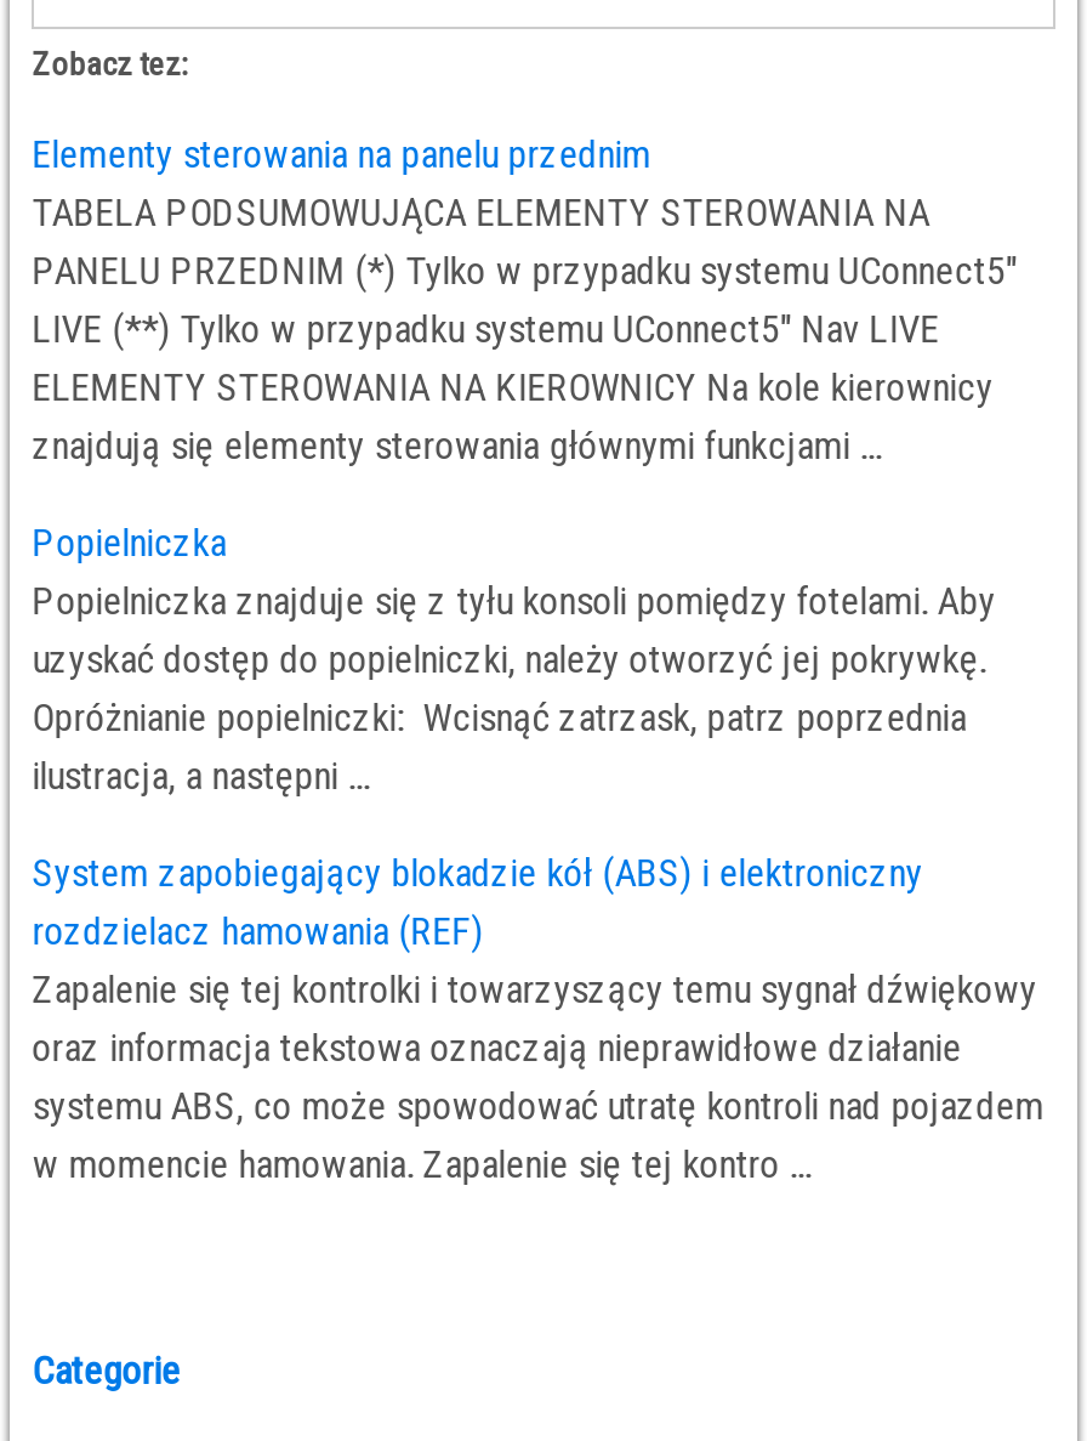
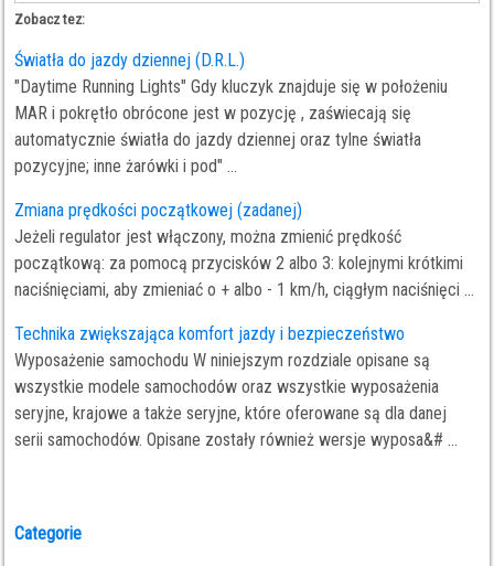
- Elementy sterowania na panelu przednim
- TABELA PODSUMOWUJĄCA ELEMENTY STEROWANIA NA
- PANELU PRZEDNIM (*) Tylko w przypadku systemu UConnect5"
- LIVE (**) Tylko w przypadku systemu UConnect5" Nav LIVE
- ELEMENTY STEROWANIA NA KIEROWNICY Na kole kierownicy
- znajdują się elementy sterowania głównymi funkcjami ...
+ Światła do jazdy dziennej (D.R.L.)
+ "Daytime Running Lights" Gdy kluczyk znajduje się w położeniu
+ MAR i pokrętło obrócone jest w pozycję , zaświecają się
+ automatycznie światła do jazdy dziennej oraz tylne światła
+ pozycyjne; inne żarówki i pod" ...

- Popielniczka
- Popielniczka znajduje się z tyłu konsoli pomiędzy fotelami. Aby
- uzyskać dostęp do popielniczki, należy otworzyć jej pokrywkę.
- Opróżnianie popielniczki: Wcisnąć zatrzask, patrz poprzednia
- ilustracja, a następni ...
+ Zmiana prędkości początkowej (zadanej)
+ Jeżeli regulator jest włączony, można zmienić prędkość
+ początkową: za pomocą przycisków 2 albo 3: kolejnymi krótkimi
+ naciśnięciami, aby zmieniać o + albo - 1 km/h, ciągłym naciśnięci ...

- System zapobiegający blokadzie kół (ABS) i elektroniczny
- rozdzielacz hamowania (REF)
- Zapalenie się tej kontrolki i towarzyszący temu sygnał dźwiękowy
- oraz informacja tekstowa oznaczają nieprawidłowe działanie
- systemu ABS, co może spowodować utratę kontroli nad pojazdem
- w momencie hamowania. Zapalenie się tej kontro ...
+ Technika zwiększająca komfort jazdy i bezpieczeństwo
+ Wyposażenie samochodu W niniejszym rozdziale opisane są
+ wszystkie modele samochodów oraz wszystkie wyposażenia
+ seryjne, krajowe a także seryjne, które oferowane są dla danej
+ serii samochodów. Opisane zostały również wersje wyposa&# ...
